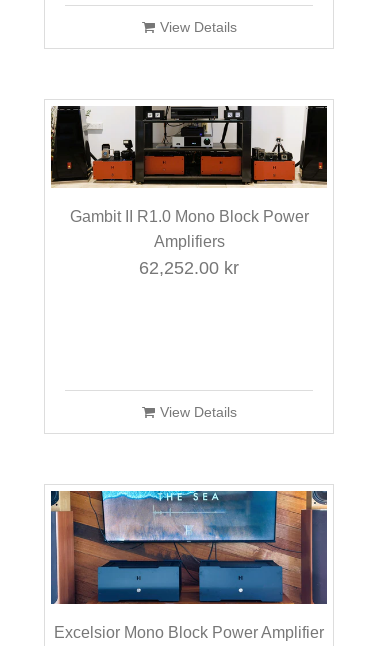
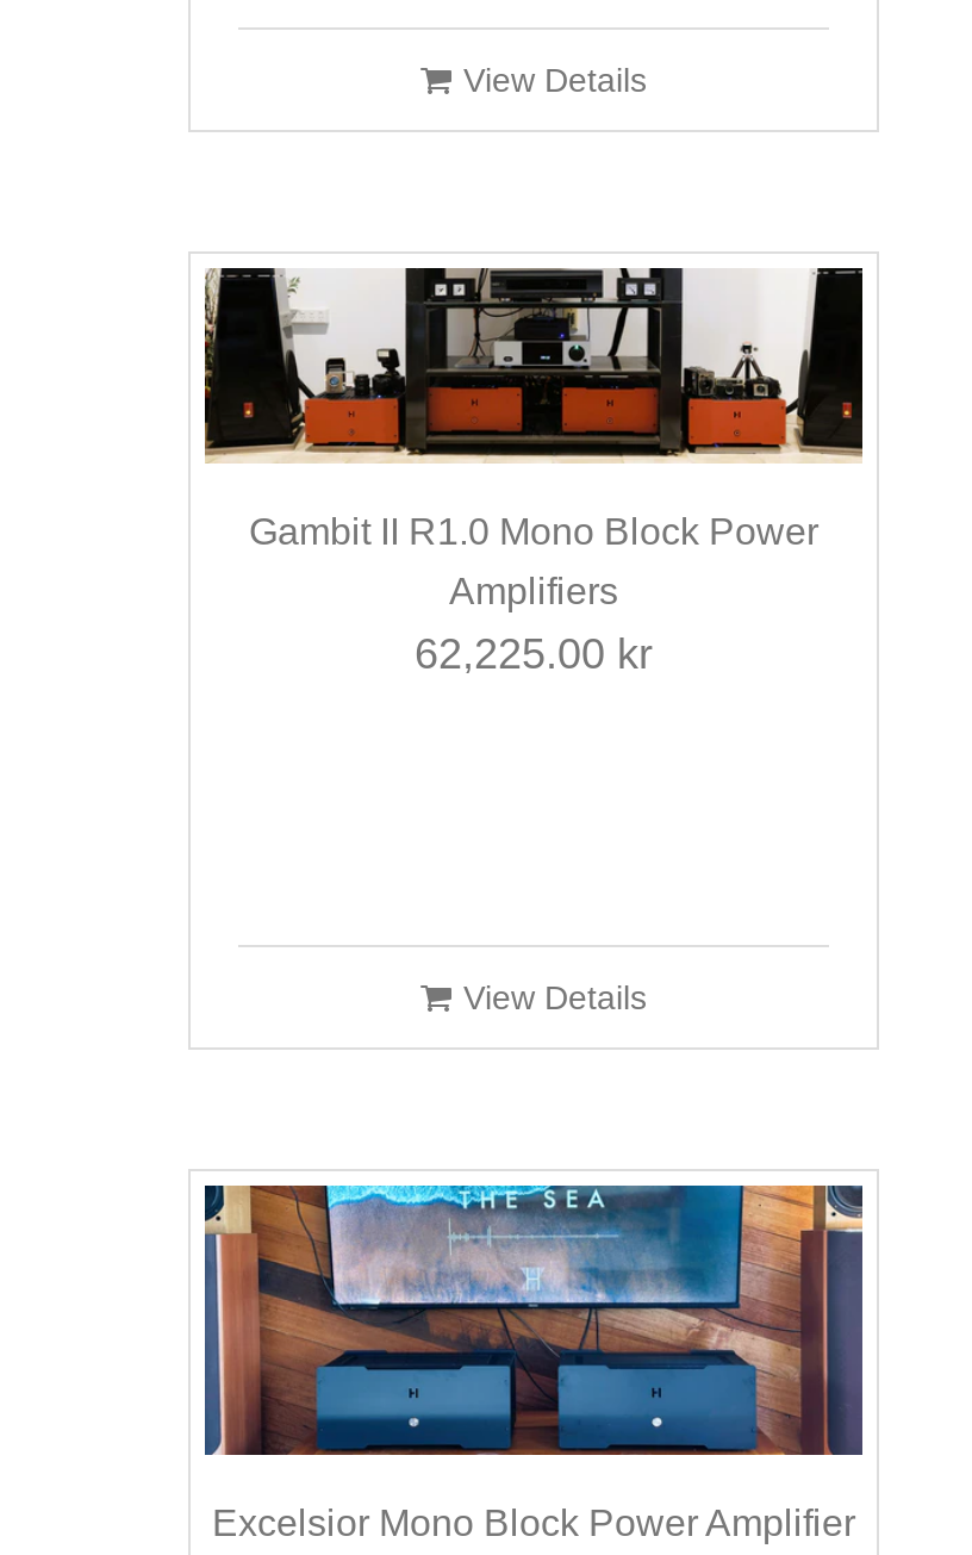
- 62,252.00 kr
+ 62,225.00 kr
